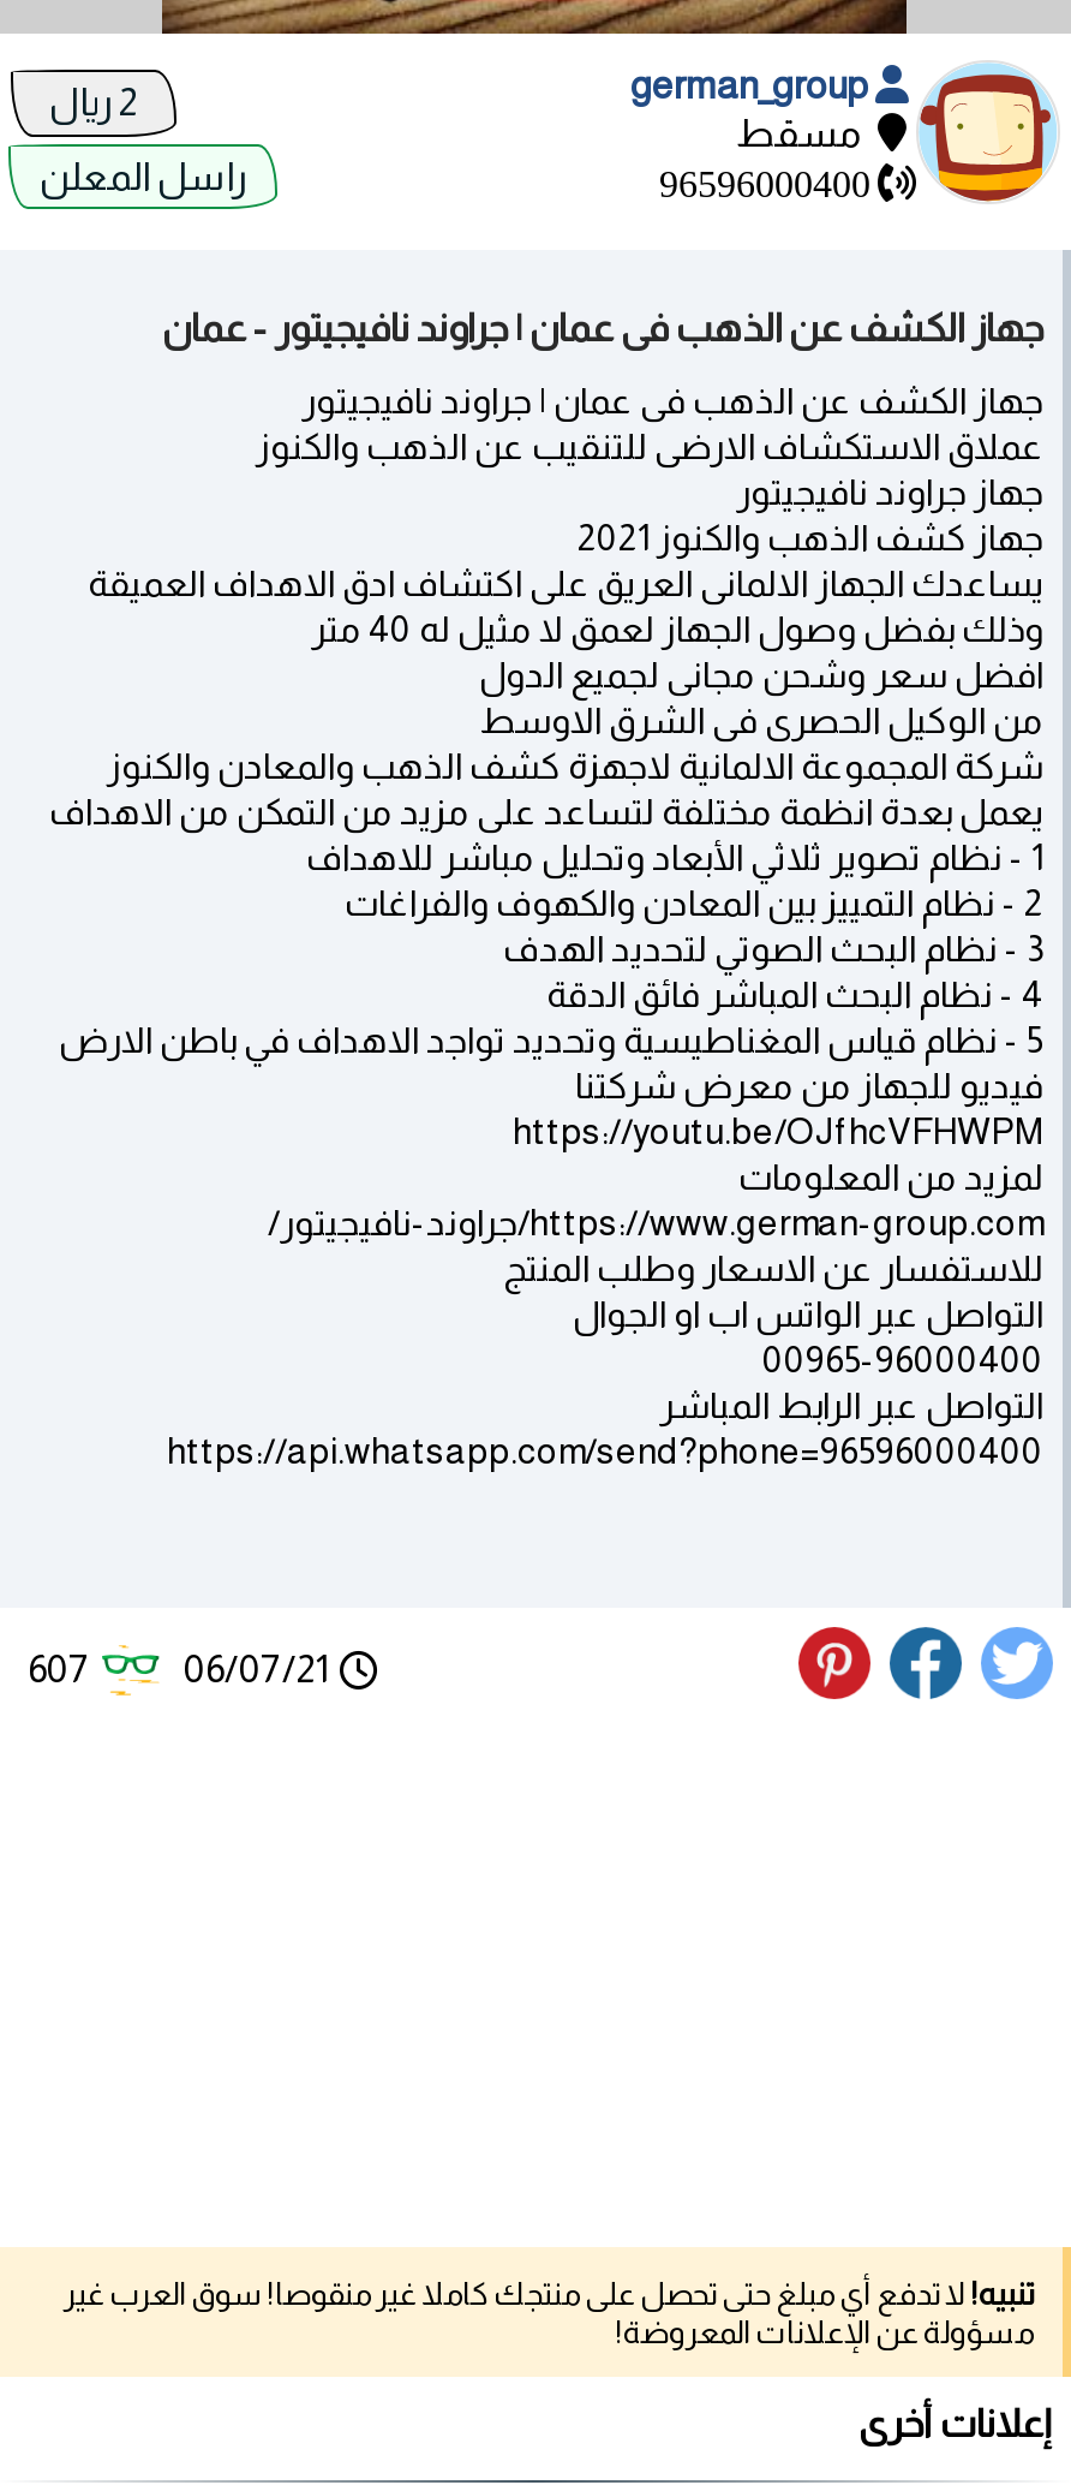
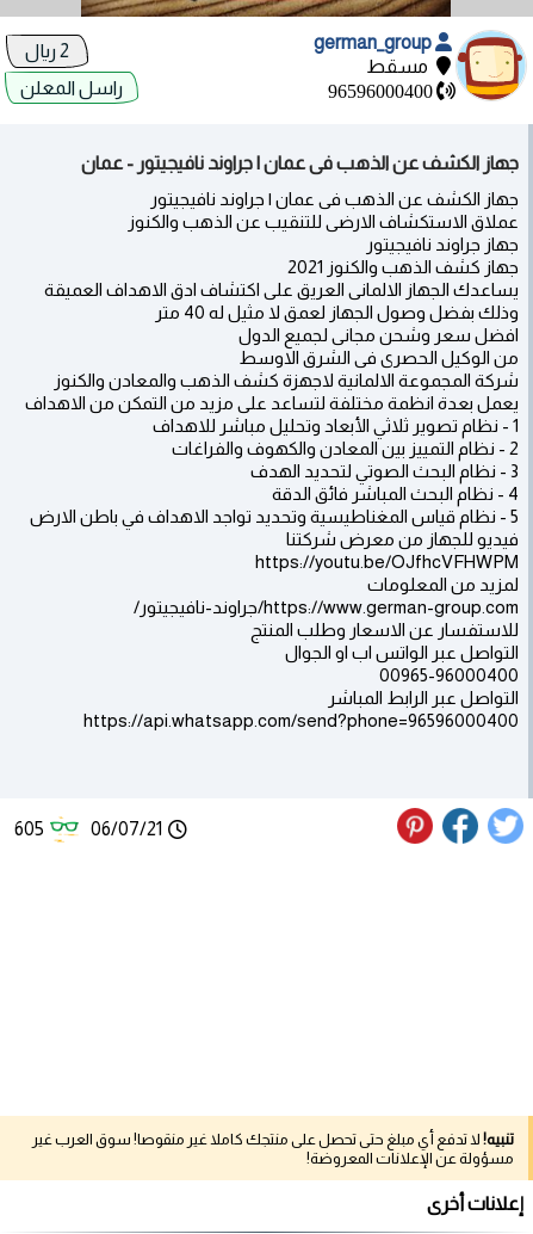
- 607
+ 605
